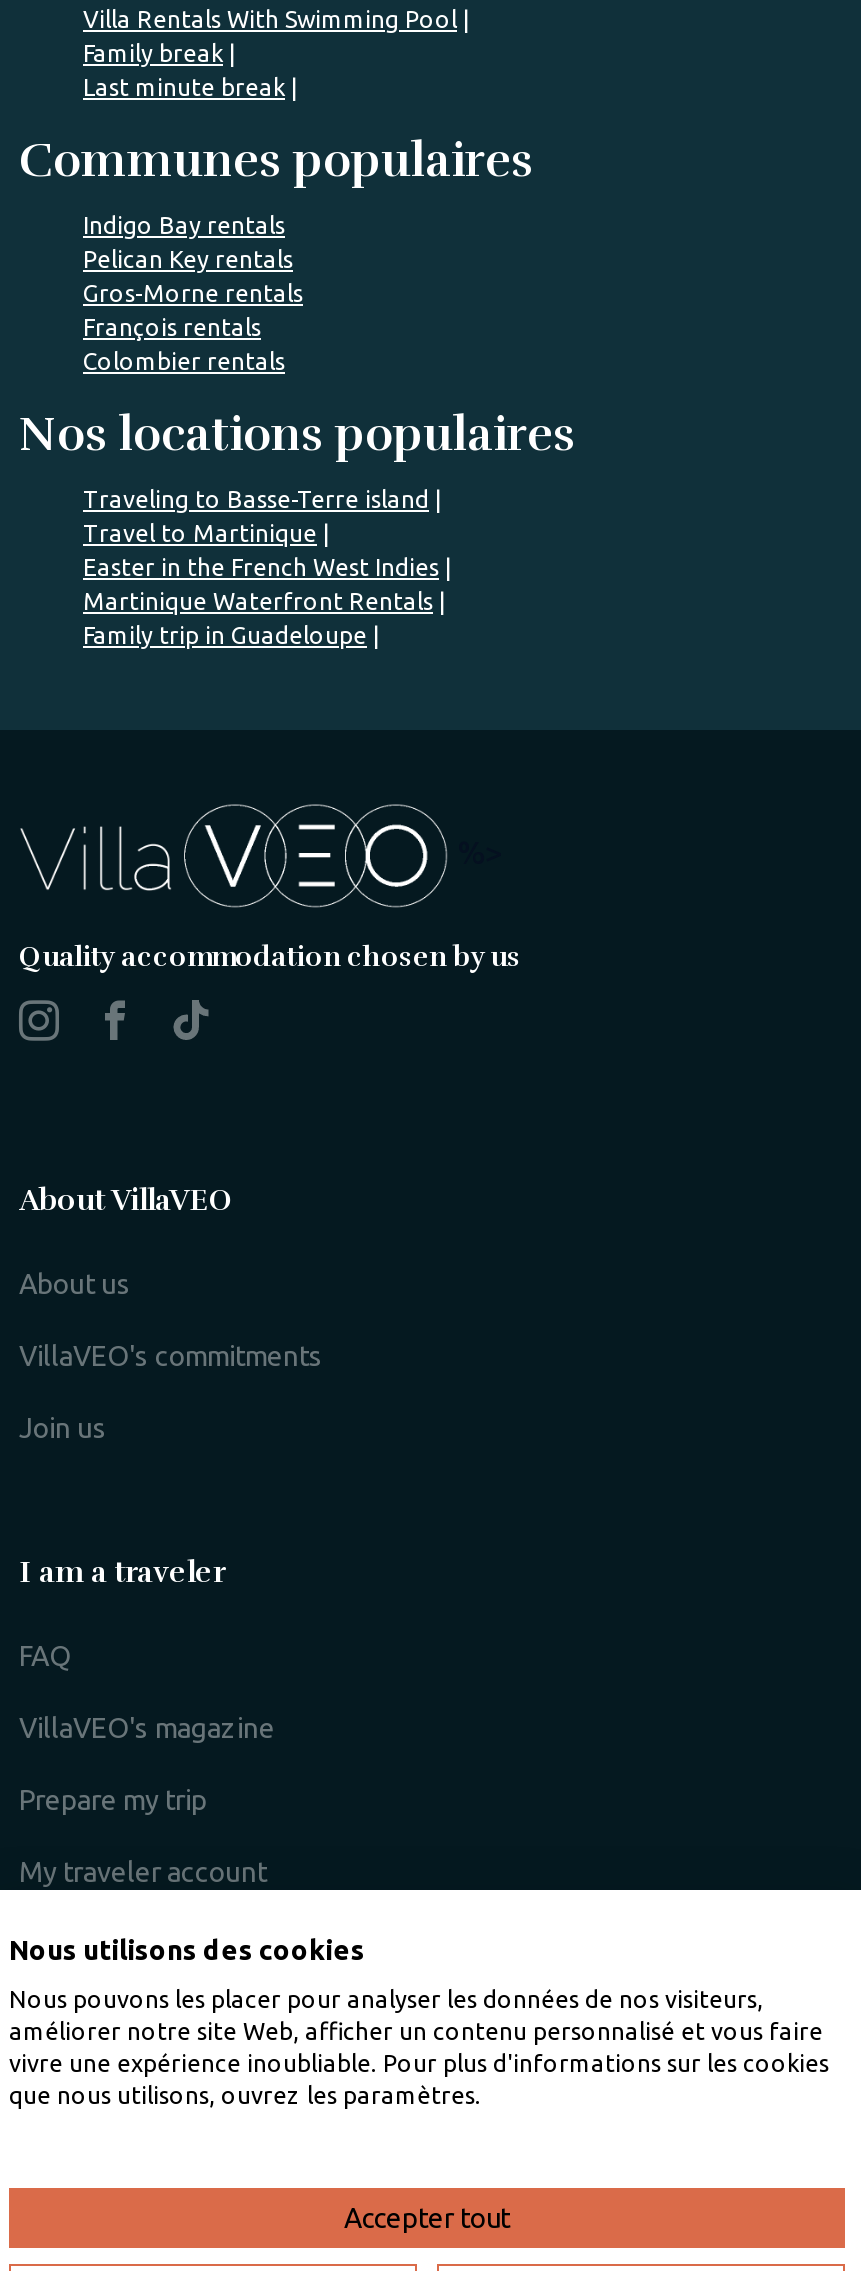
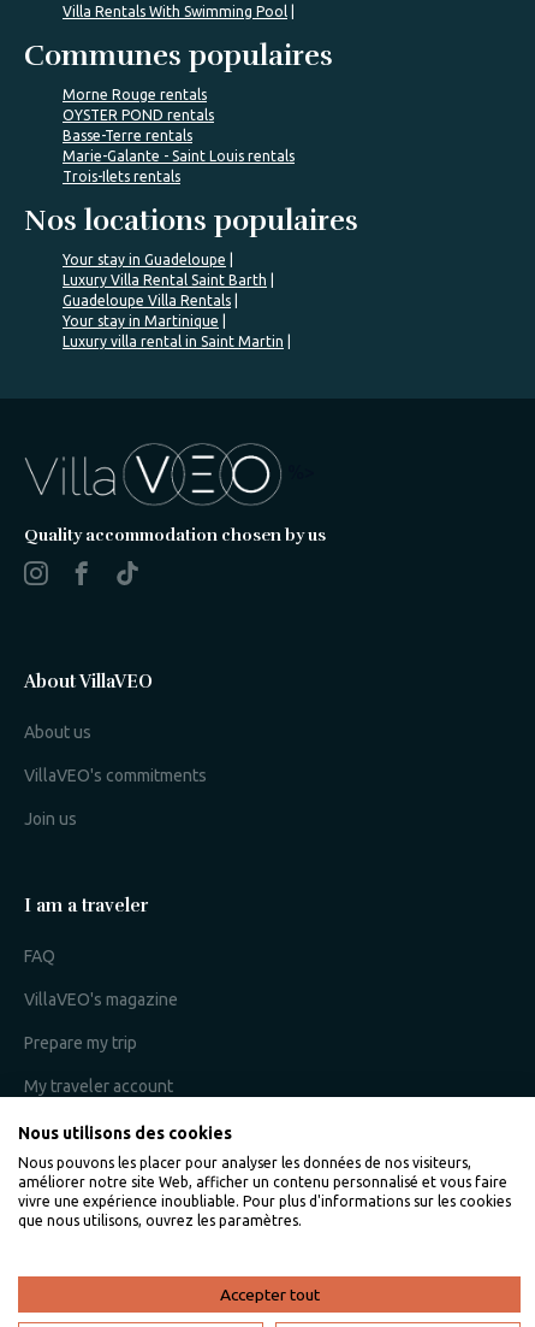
- Family break
- Last minute break

- Indigo Bay rentals
- Pelican Key rentals
- Gros-Morne rentals
- François rentals
- Colombier rentals
+ Morne Rouge rentals
+ OYSTER POND rentals
+ Basse-Terre rentals
+ Marie-Galante - Saint Louis rentals
+ Trois-Ilets rentals

- Traveling to Basse-Terre island
- Travel to Martinique
- Easter in the French West Indies
- Martinique Waterfront Rentals
- Family trip in Guadeloupe
+ Your stay in Guadeloupe
+ Luxury Villa Rental Saint Barth
+ Guadeloupe Villa Rentals
+ Your stay in Martinique
+ Luxury villa rental in Saint Martin
